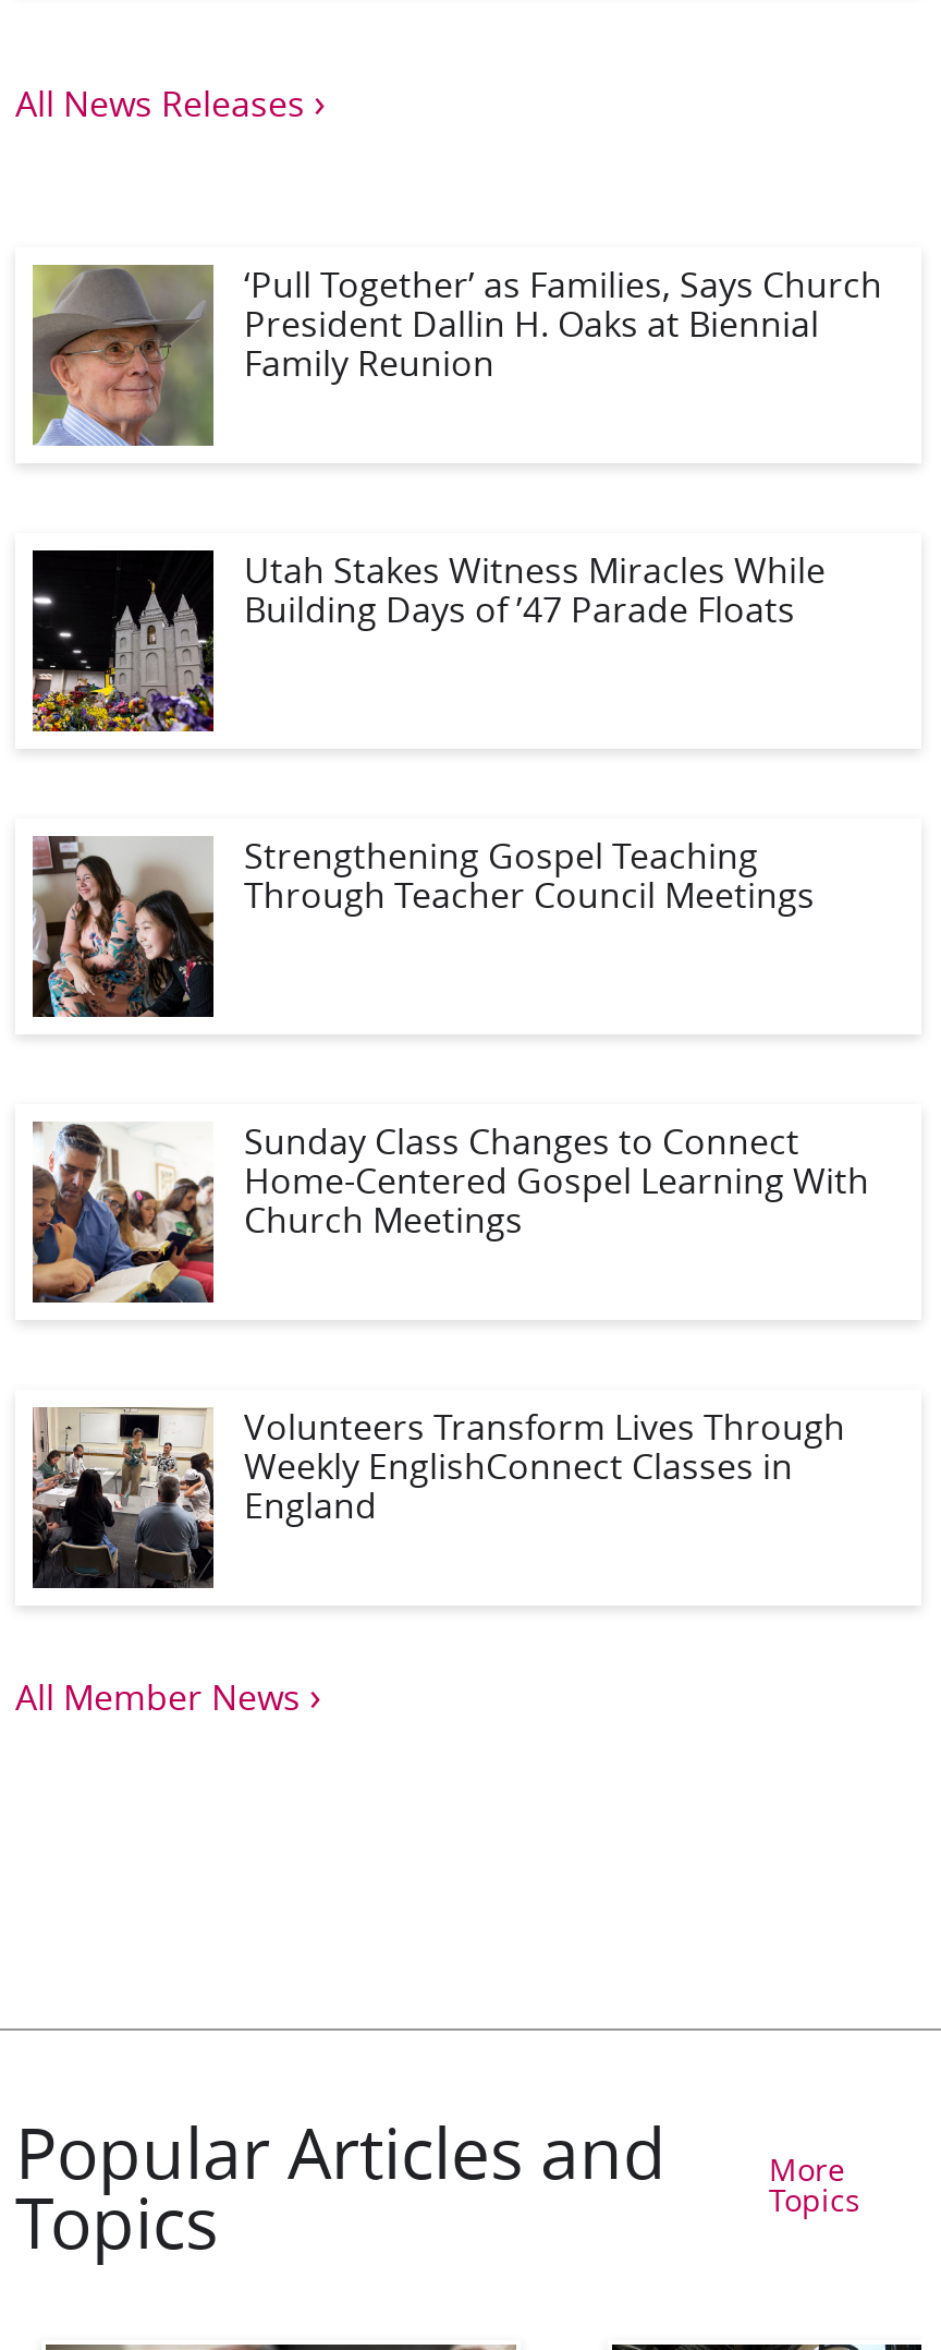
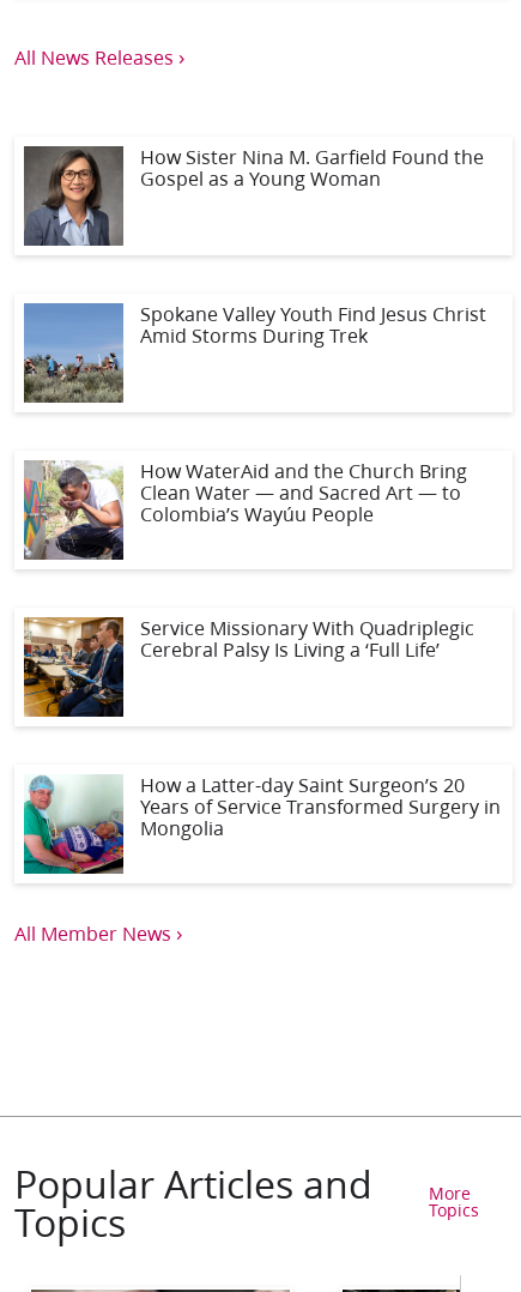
- [image]
- ‘Pull Together’ as Families, Says Church
- President Dallin H. Oaks at Biennial
- Family Reunion
+ [image]
+ How Sister Nina M. Garfield Found the
+ Gospel as a Young Woman

- [image]
- Utah Stakes Witness Miracles While
- Building Days of ’47 Parade Floats
+ [image]
+ Spokane Valley Youth Find Jesus Christ
+ Amid Storms During Trek

- [image]
- Strengthening Gospel Teaching
- Through Teacher Council Meetings
+ [image]
+ How WaterAid and the Church Bring
+ Clean Water — and Sacred Art — to
+ Colombia’s Wayúu People

- [image]
- Sunday Class Changes to Connect
- Home-Centered Gospel Learning With
- Church Meetings
+ [image]
+ Service Missionary With Quadriplegic
+ Cerebral Palsy Is Living a ‘Full Life’

- [image]
- Volunteers Transform Lives Through
- Weekly EnglishConnect Classes in
- England
+ [image]
+ How a Latter-day Saint Surgeon’s 20
+ Years of Service Transformed Surgery in
+ Mongolia
